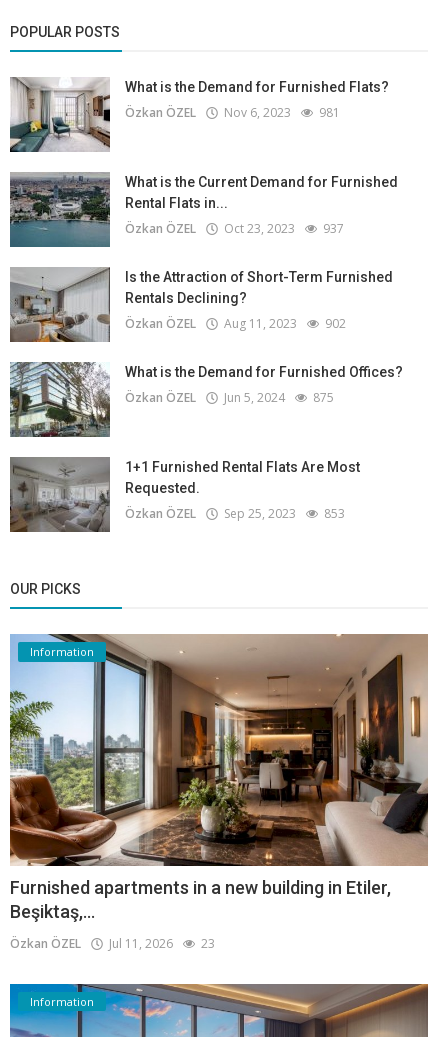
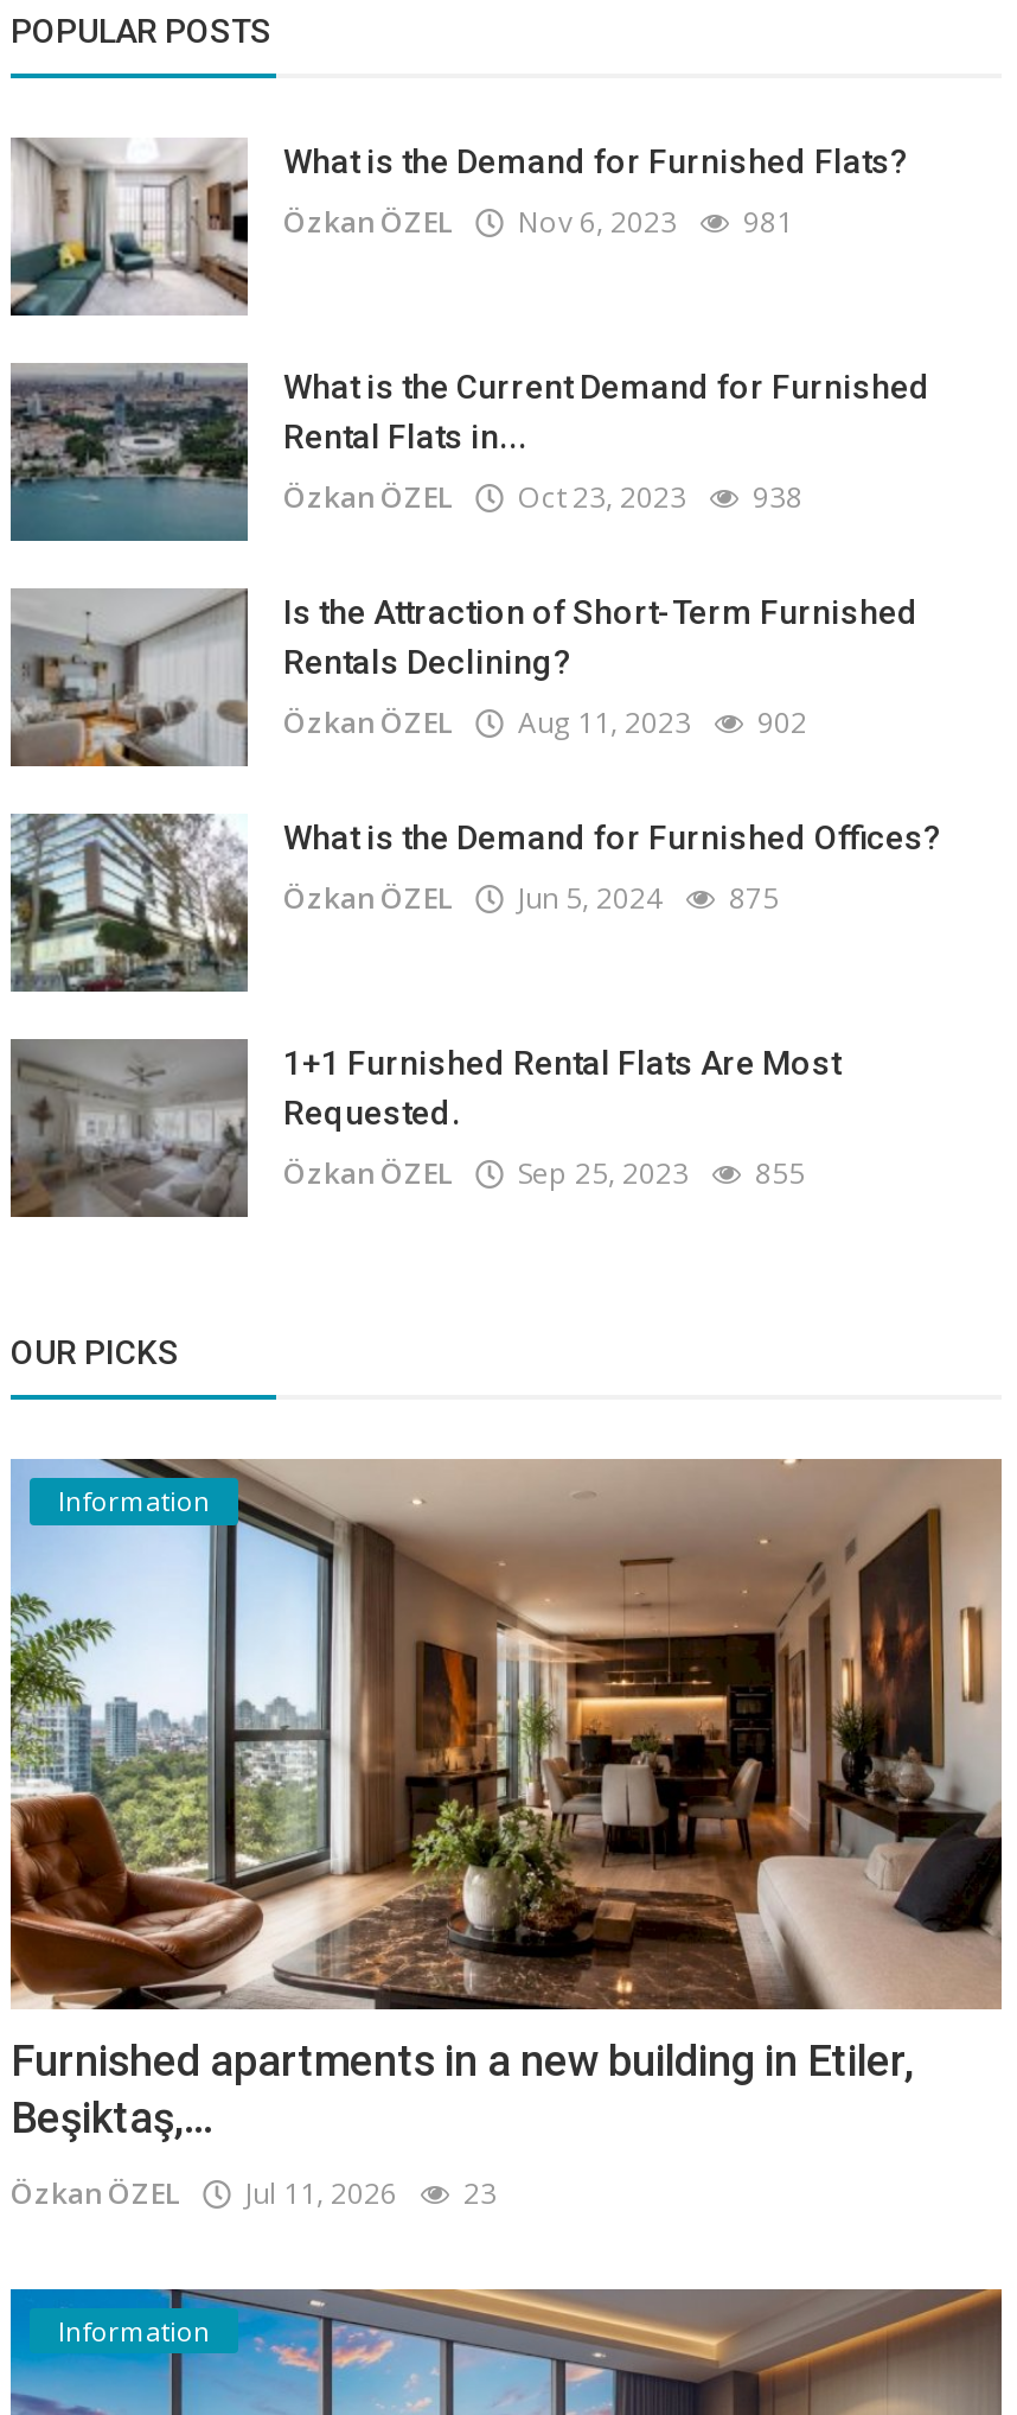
- Özkan ÖZEL Oct 23, 2023 937
+ Özkan ÖZEL Oct 23, 2023 938

- Özkan ÖZEL Sep 25, 2023 853
+ Özkan ÖZEL Sep 25, 2023 855
